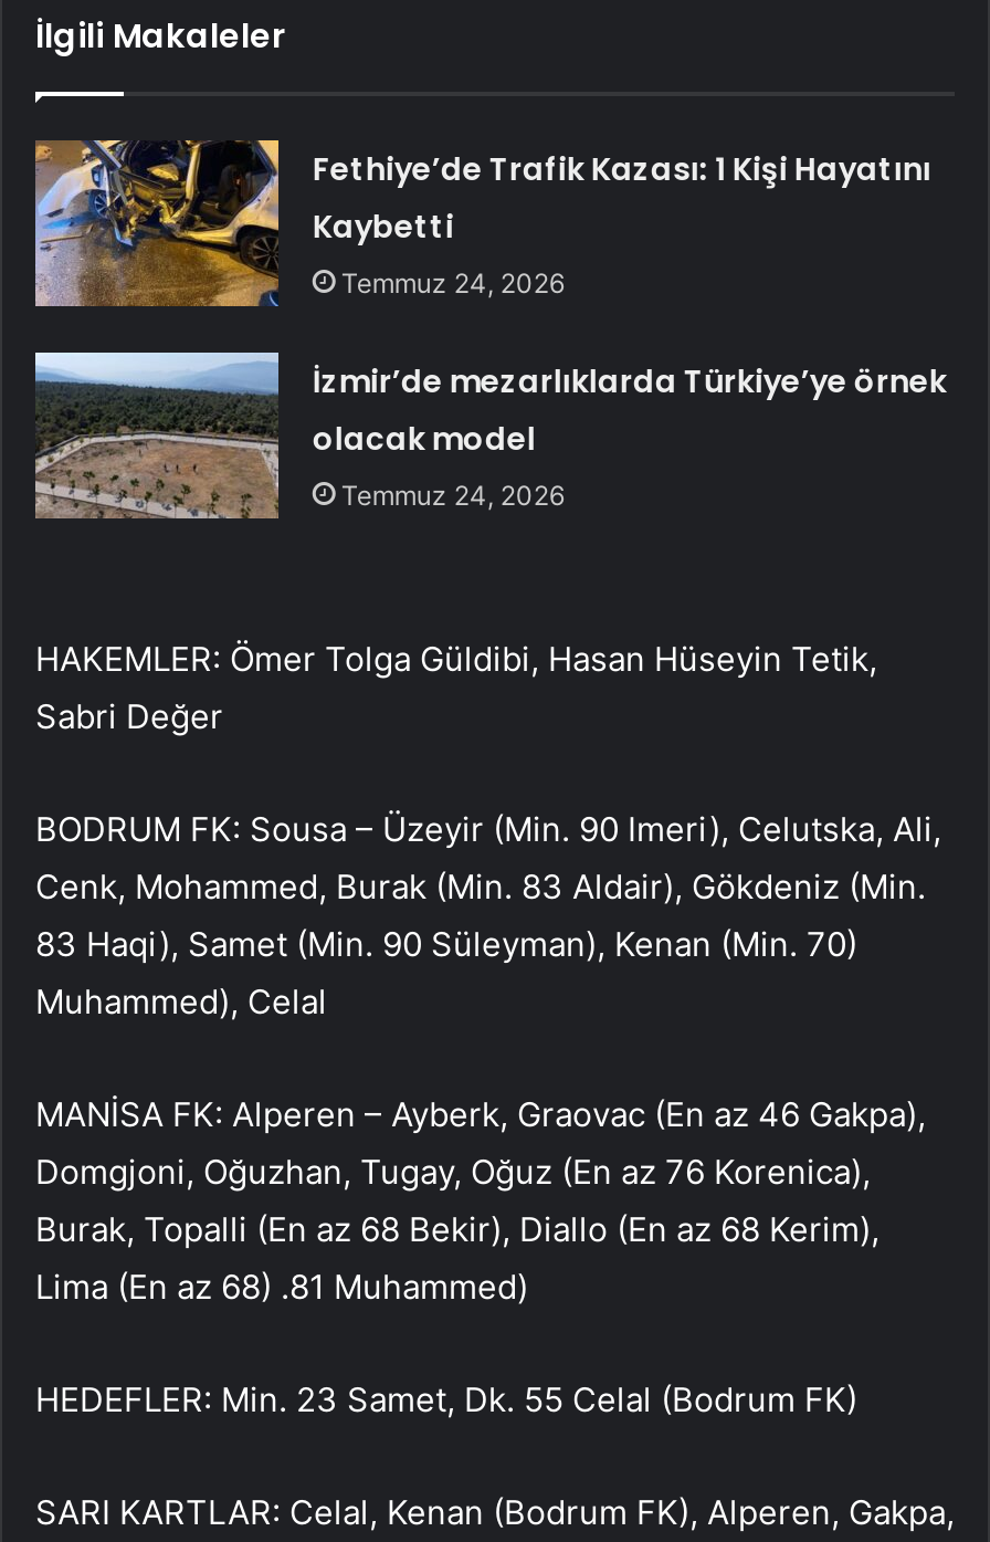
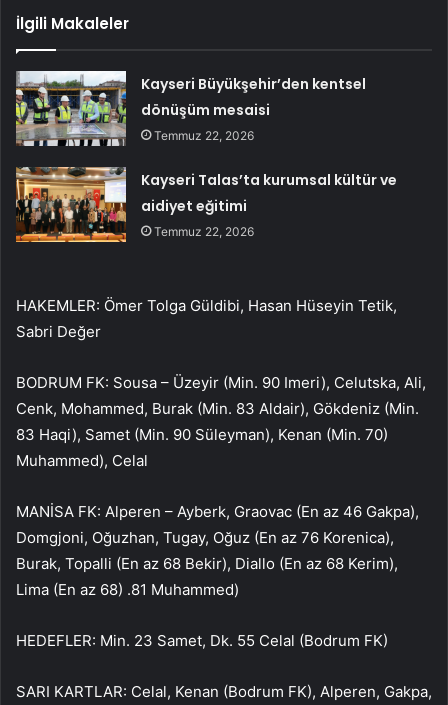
- [image]
- Fethiye’de Trafik Kazası: 1 Kişi Hayatını
- Kaybetti
- Temmuz 24, 2026
+ [image]
+ Kayseri Büyükşehir’den kentsel
+ dönüşüm mesaisi
+ Temmuz 22, 2026

- [image]
- İzmir’de mezarlıklarda Türkiye’ye örnek
- olacak model
- Temmuz 24, 2026
+ [image]
+ Kayseri Talas’ta kurumsal kültür ve
+ aidiyet eğitimi
+ Temmuz 22, 2026
